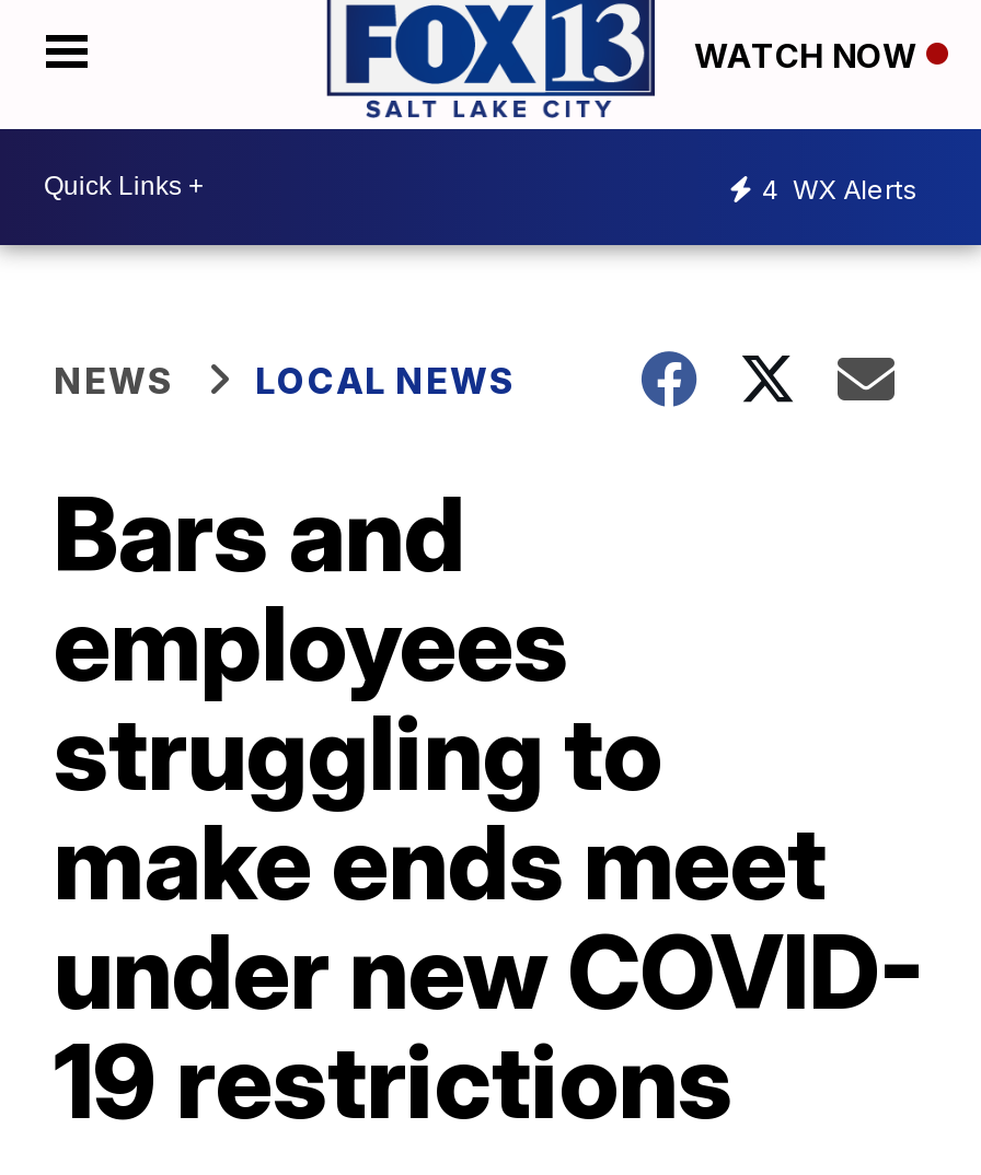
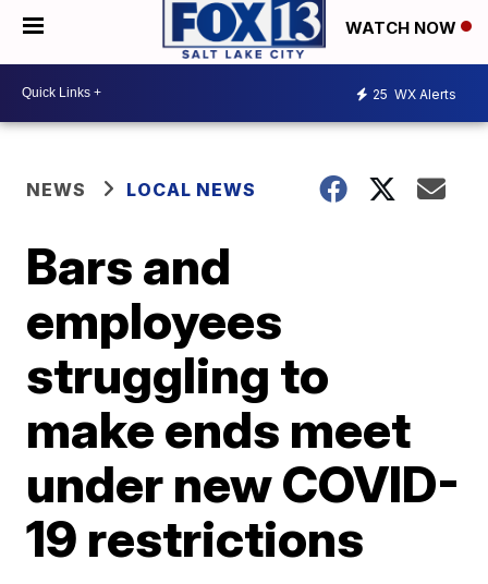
- 4 WX Alerts
+ 25 WX Alerts
